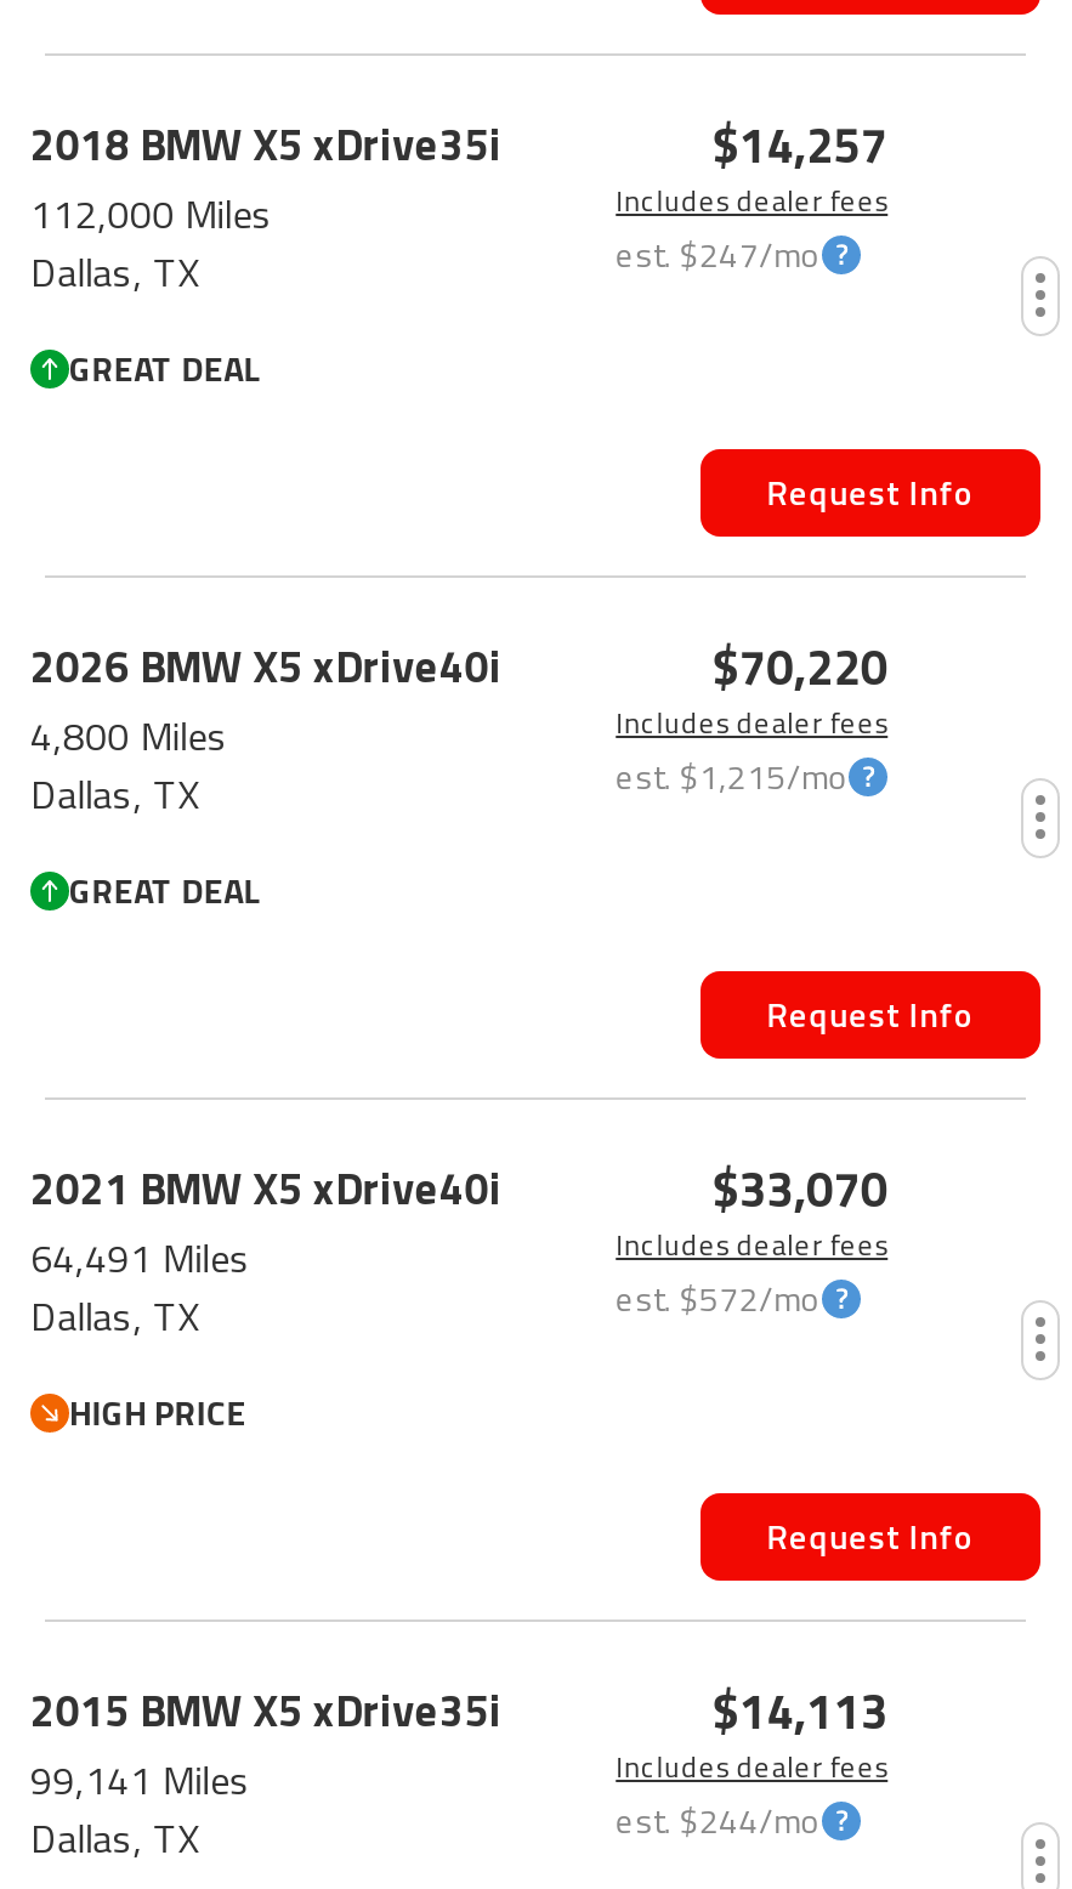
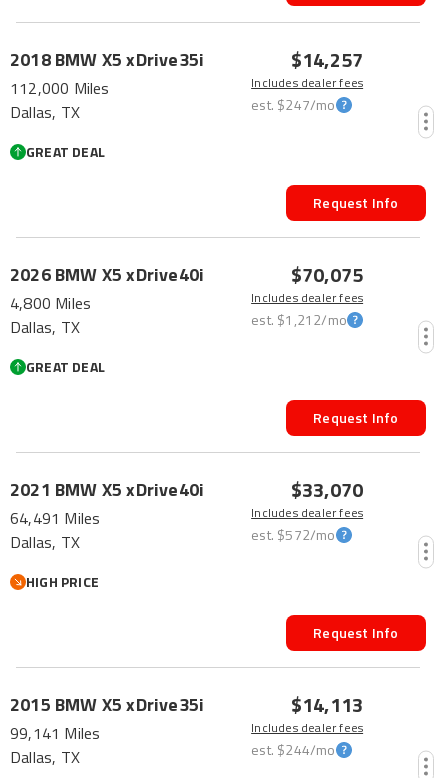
- $70,220
+ $70,075

- est. $1,215/mo
+ est. $1,212/mo
